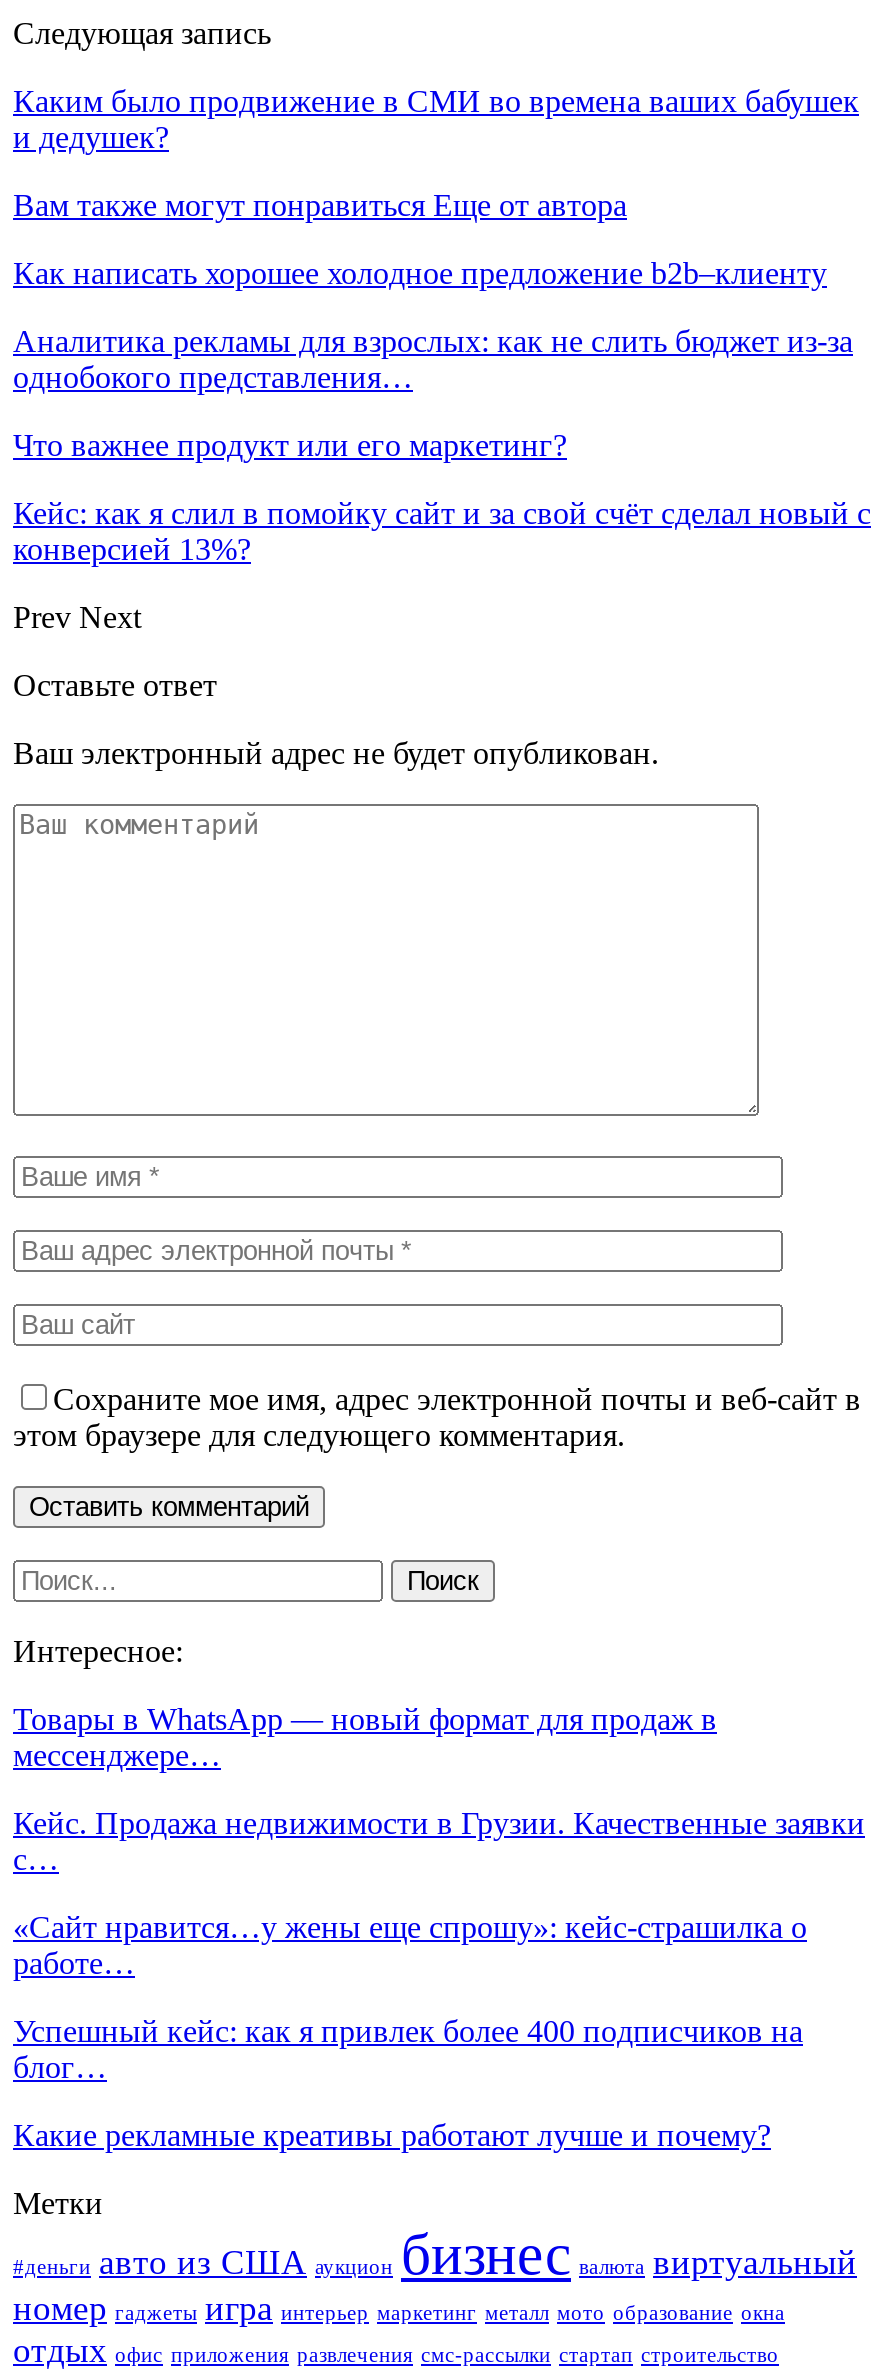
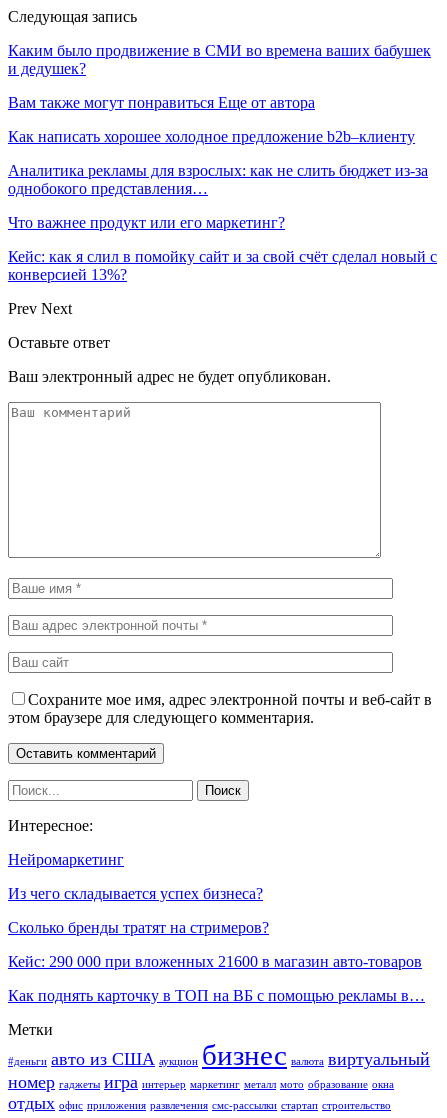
- Товары в WhatsApp — новый формат для продаж в
- мессенджере…
+ Нейромаркетинг

- Кейс. Продажа недвижимости в Грузии. Качественные заявки
- с…
+ Из чего складывается успех бизнеса?

- «Сайт нравится…у жены еще спрошу»: кейс-страшилка о
- работе…
+ Сколько бренды тратят на стримеров?

- Успешный кейс: как я привлек более 400 подписчиков на
- блог…
+ Кейс: 290 000 при вложенных 21600 в магазин авто-товаров

- Какие рекламные креативы работают лучше и почему?
+ Как поднять карточку в ТОП на ВБ с помощью рекламы в…
